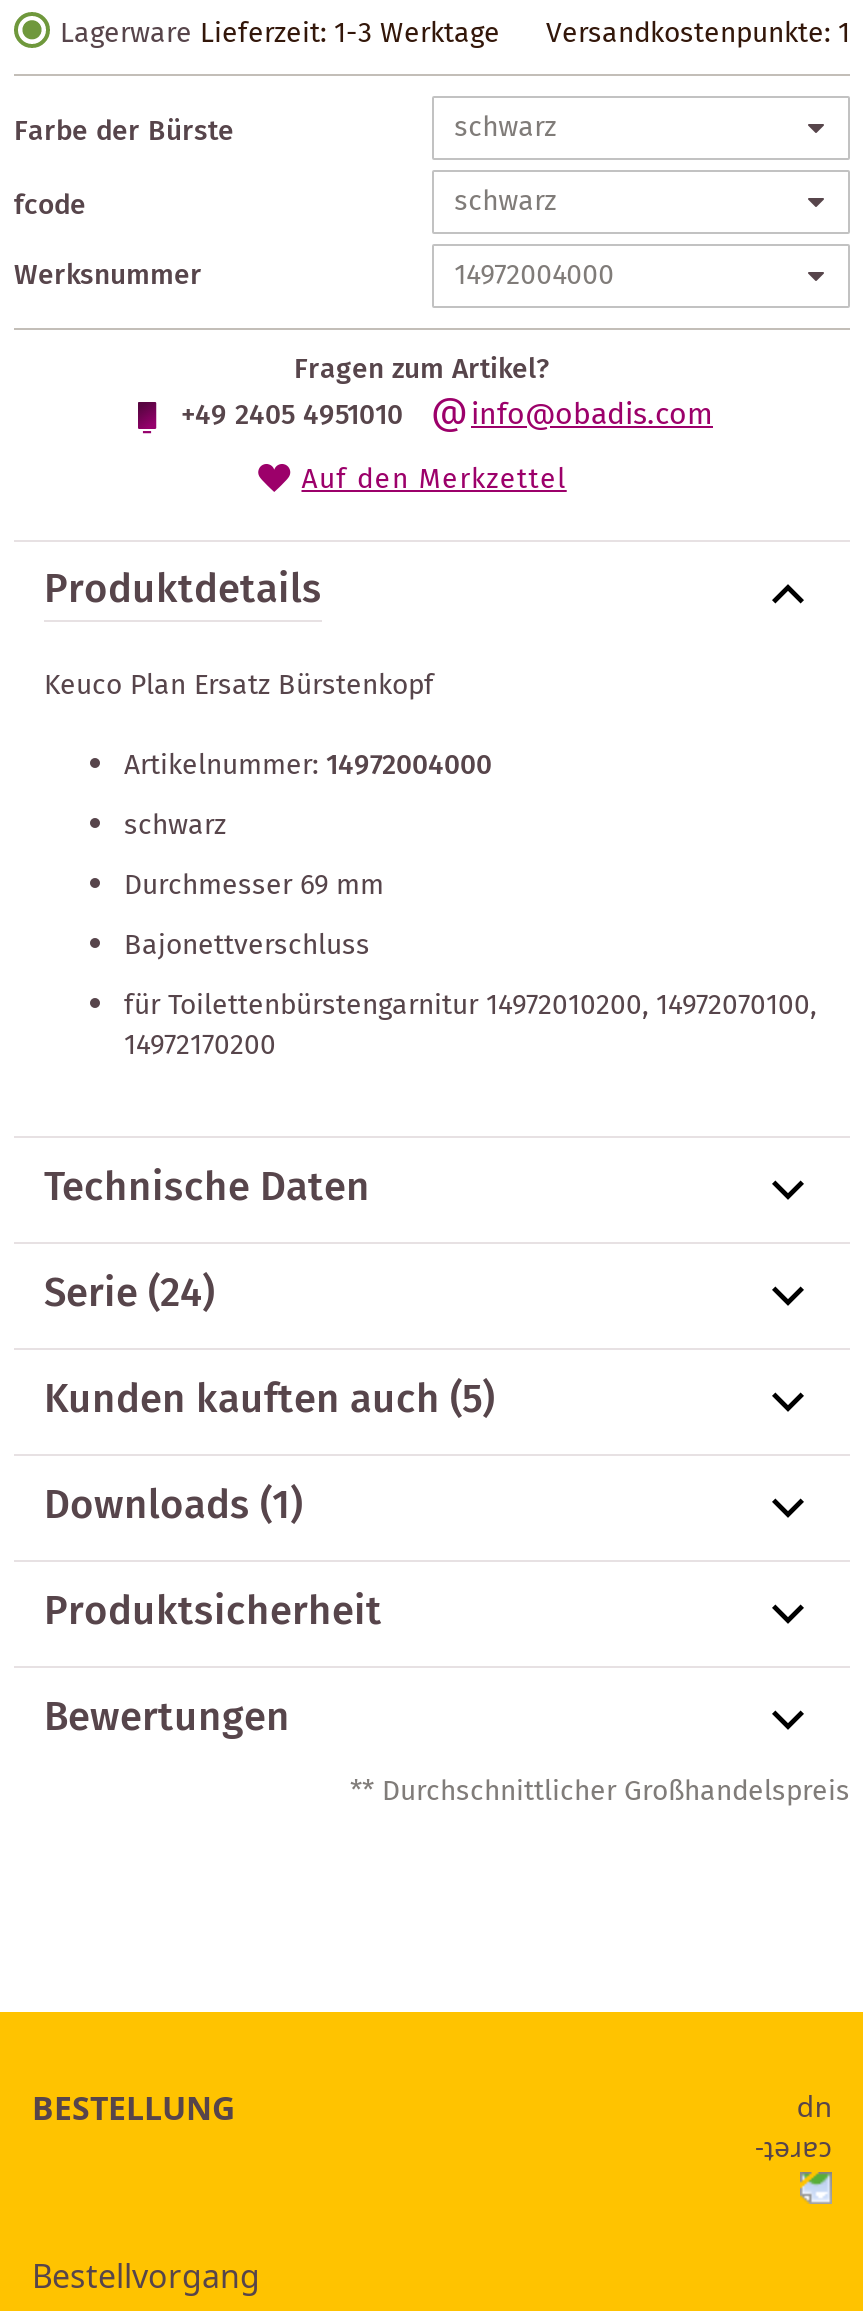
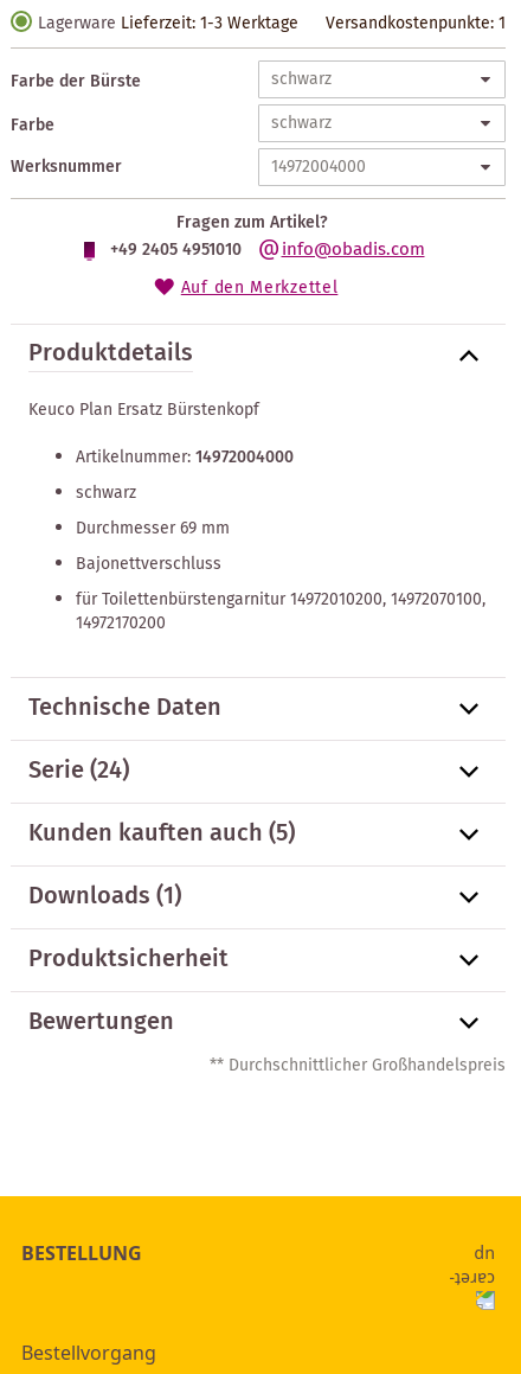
- fcode
+ Farbe
